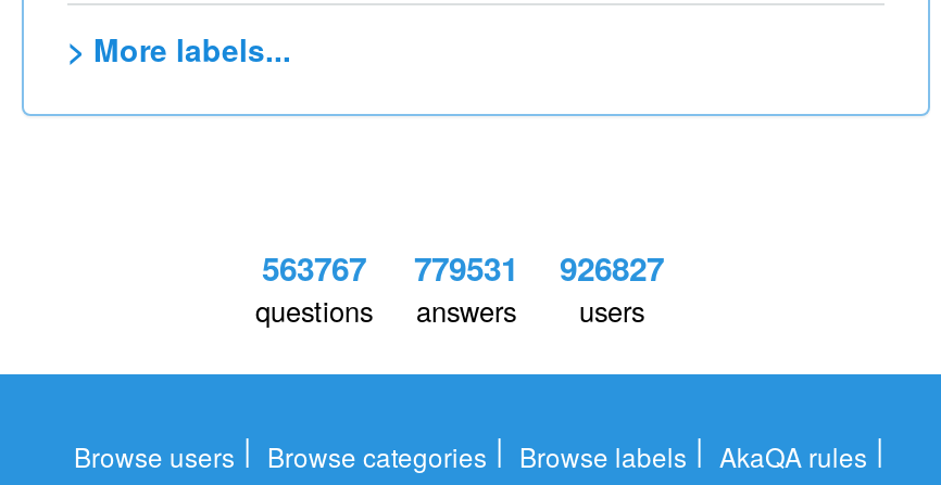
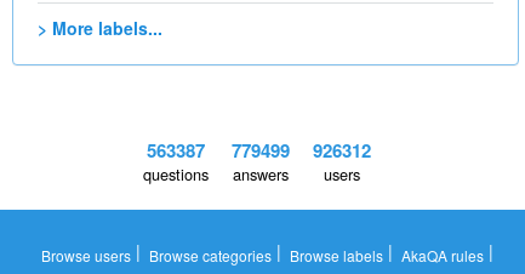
- 563767
+ 563387

- 779531
+ 779499

- 926827
+ 926312
